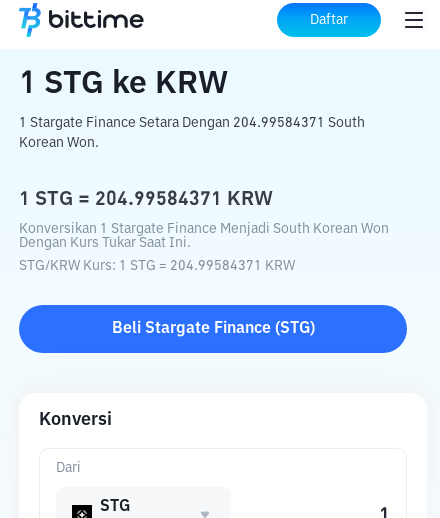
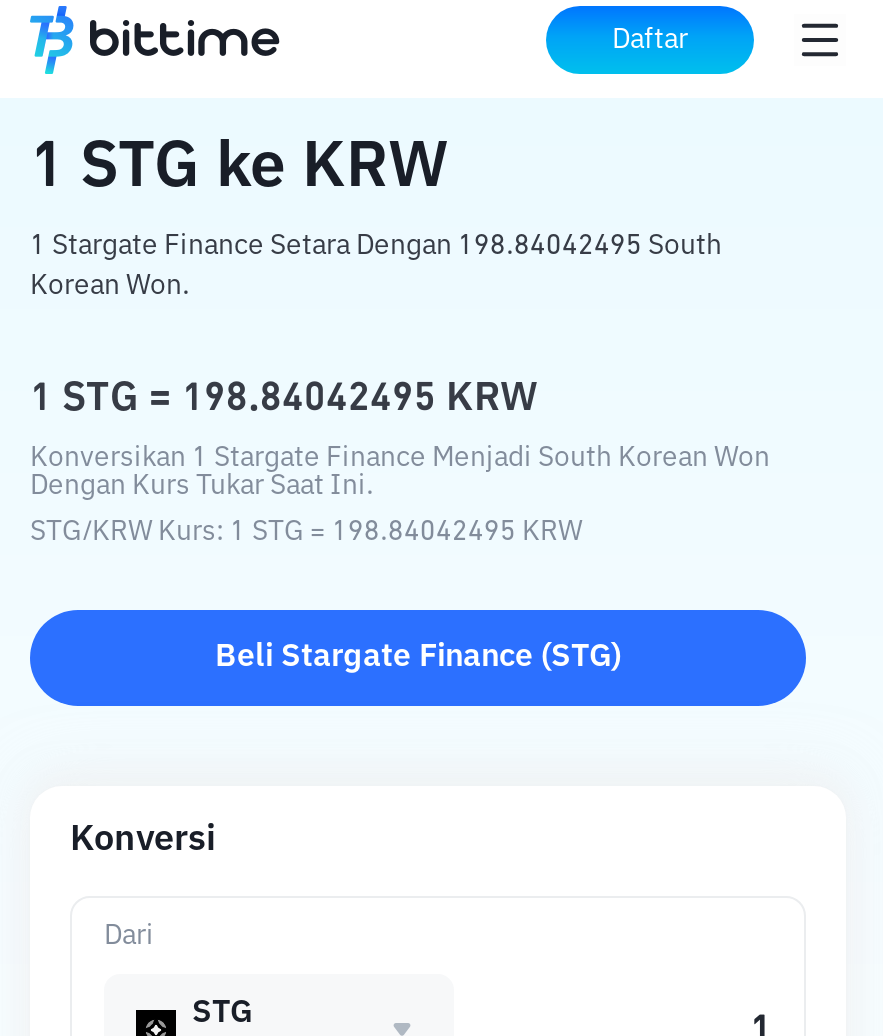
- 1 Stargate Finance Setara Dengan 204.99584371 South
+ 1 Stargate Finance Setara Dengan 198.84042495 South

- 1 STG = 204.99584371 KRW
+ 1 STG = 198.84042495 KRW

- STG/KRW Kurs: 1 STG = 204.99584371 KRW
+ STG/KRW Kurs: 1 STG = 198.84042495 KRW
